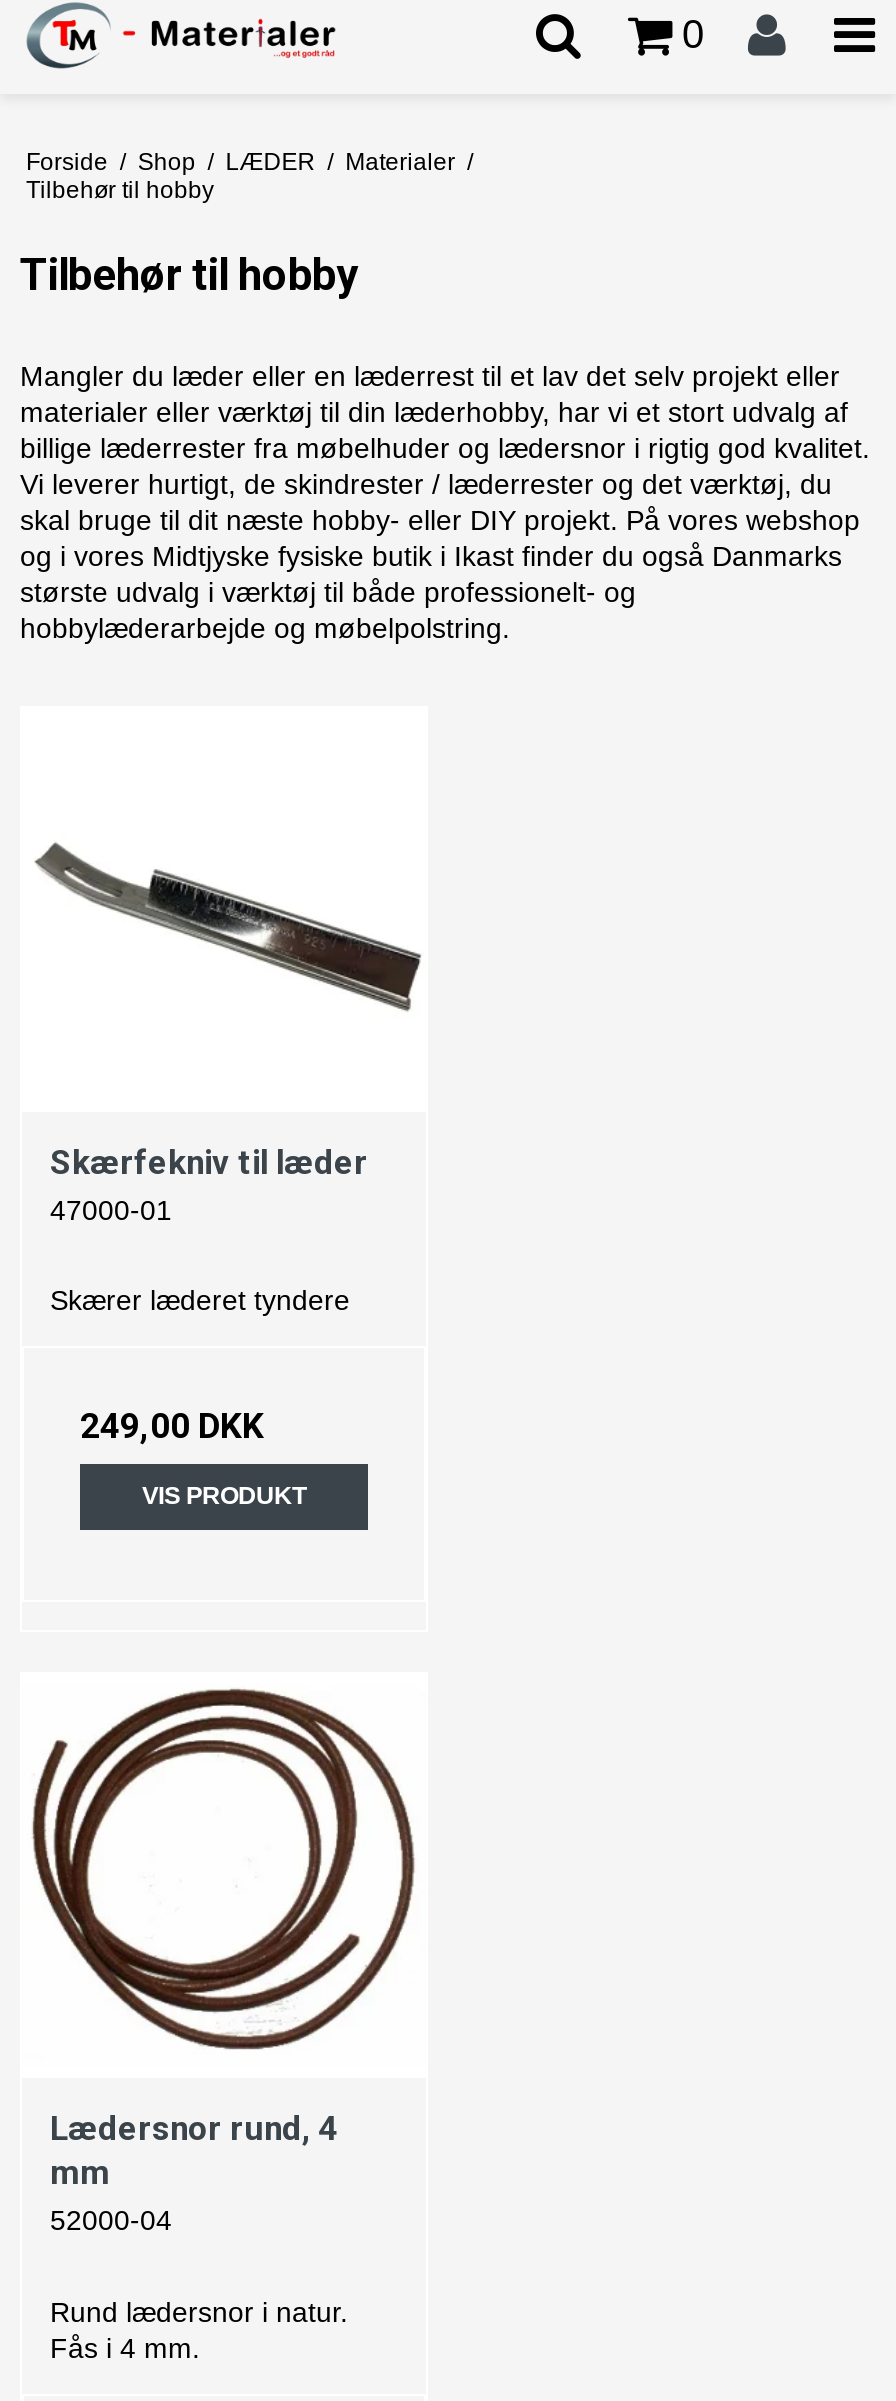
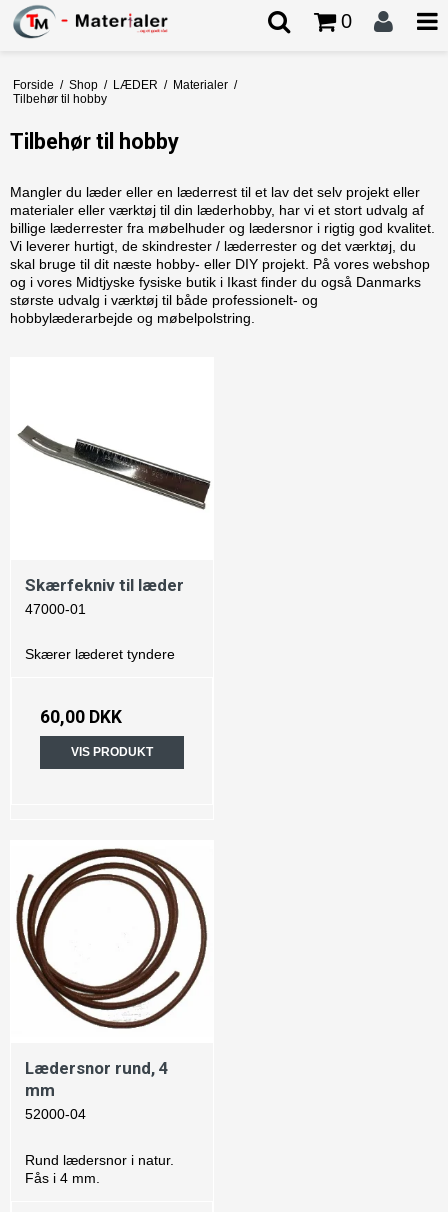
- 249,00 DKK
+ 60,00 DKK
